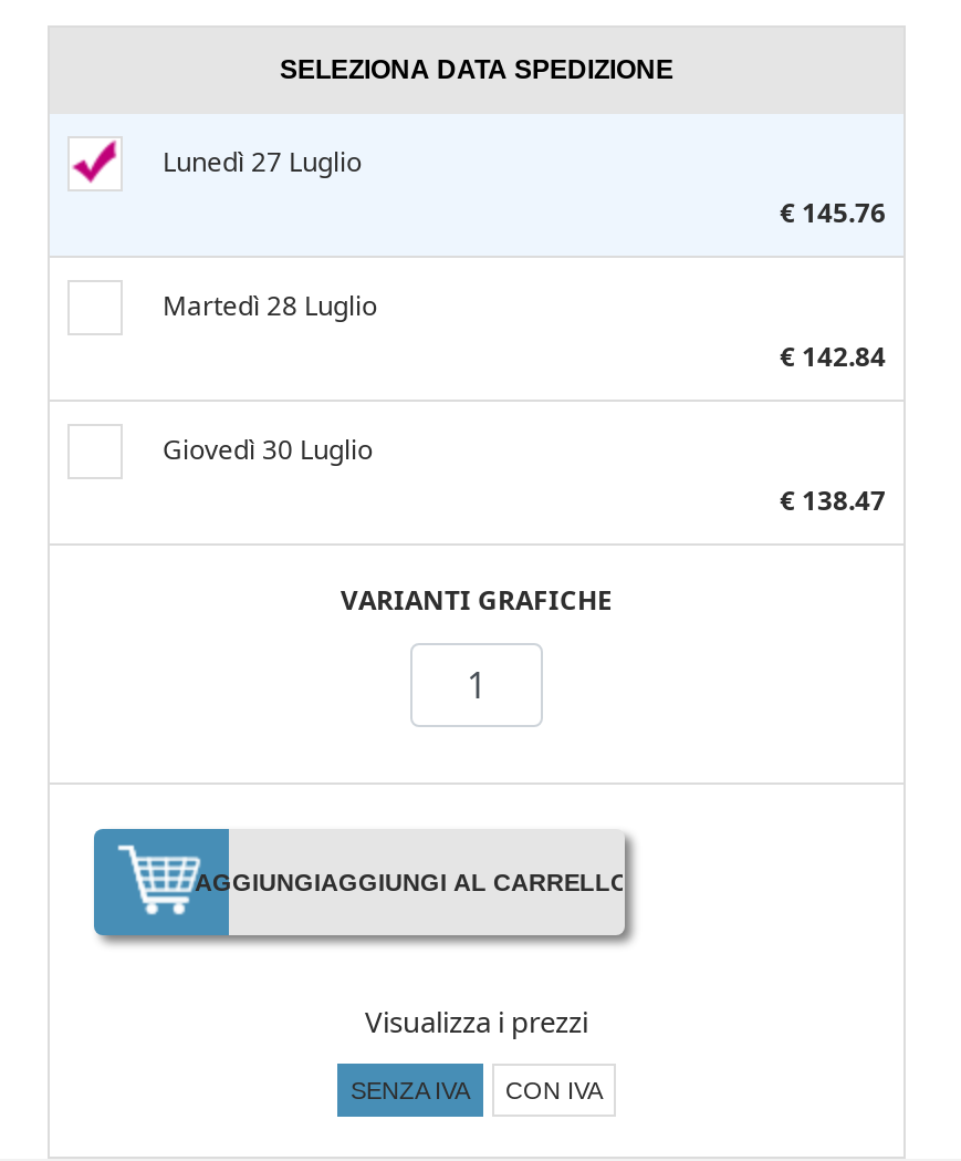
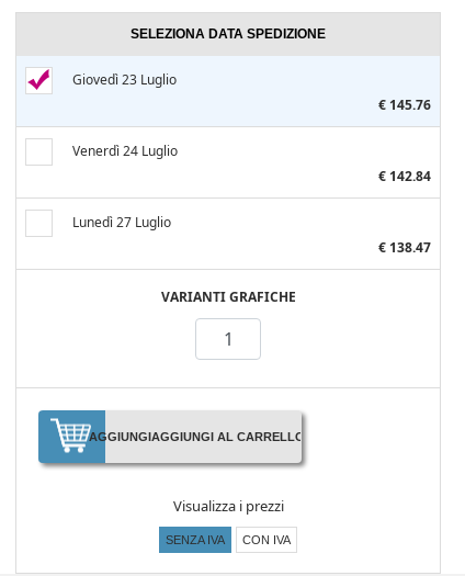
+ Giovedì 23 Luglio

moved down: Lunedì 27 Luglio

- Martedì 28 Luglio
+ Venerdì 24 Luglio

- Giovedì 30 Luglio
